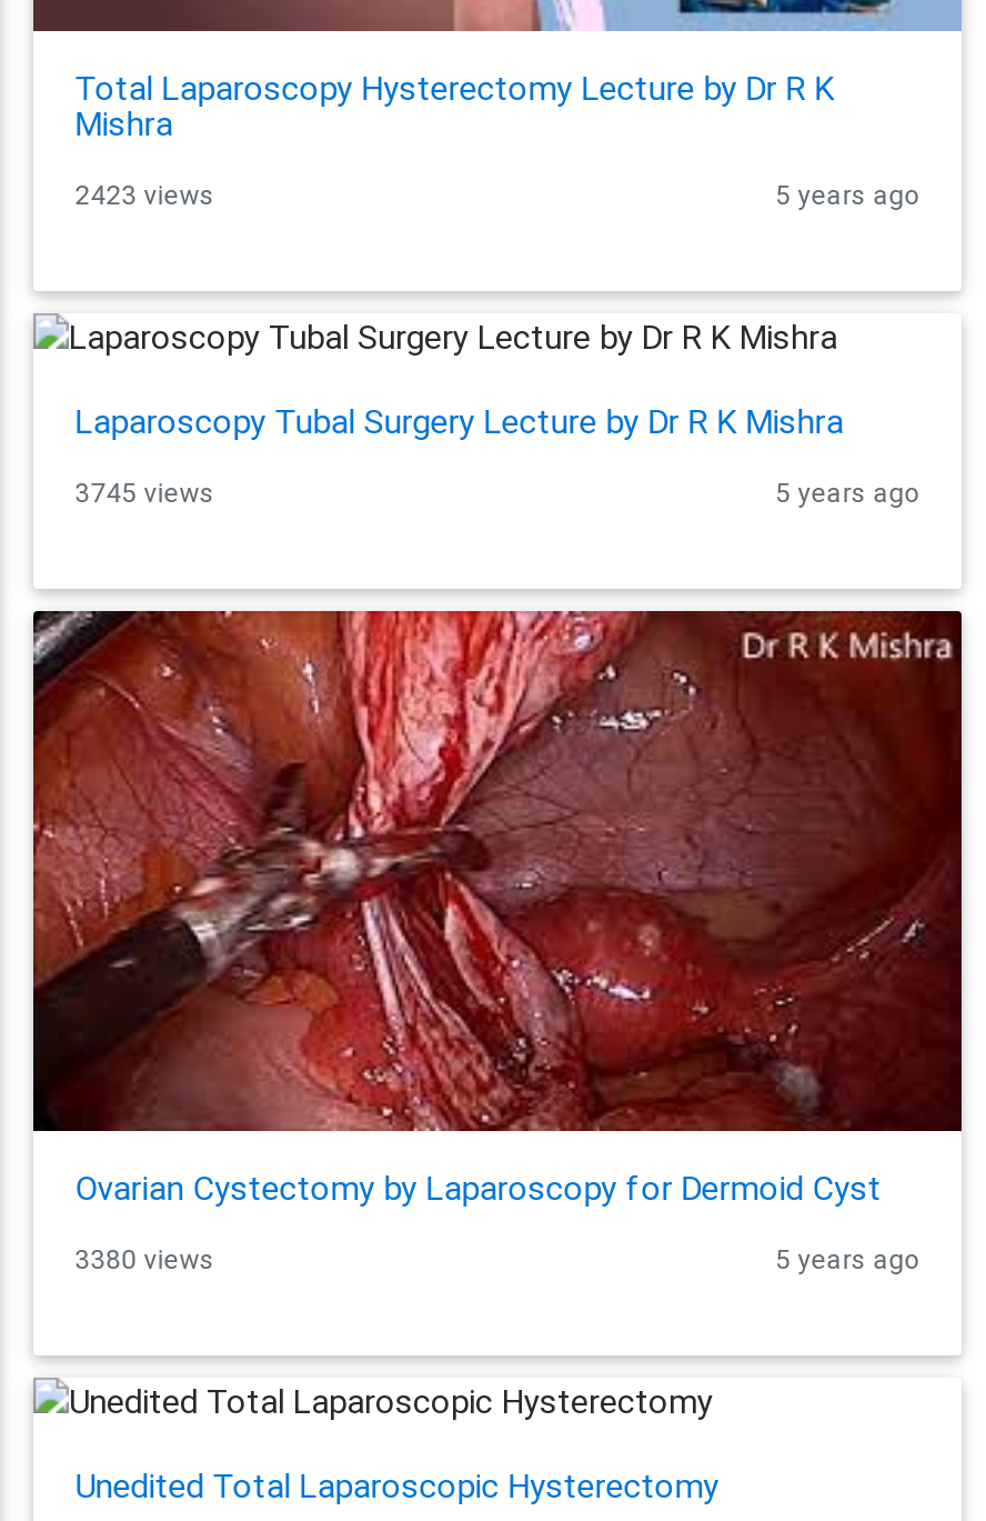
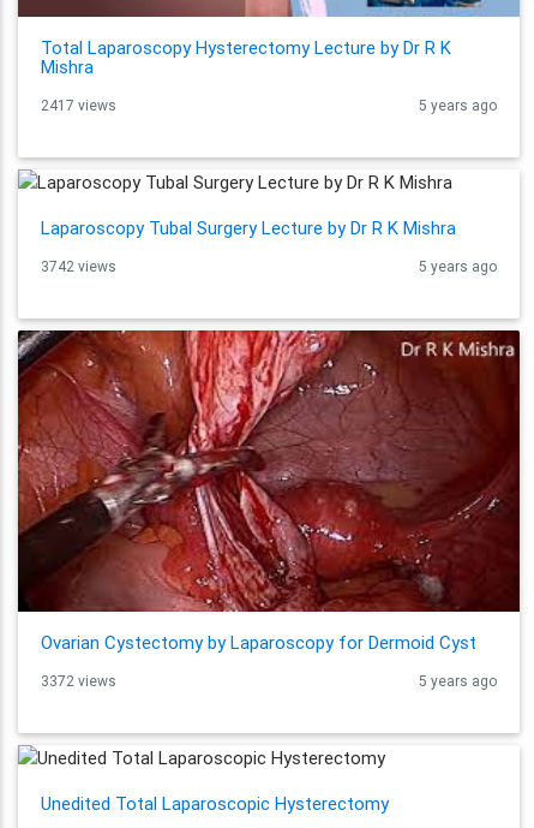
- 2423 views
+ 2417 views

- 3745 views
+ 3742 views

- 3380 views
+ 3372 views
